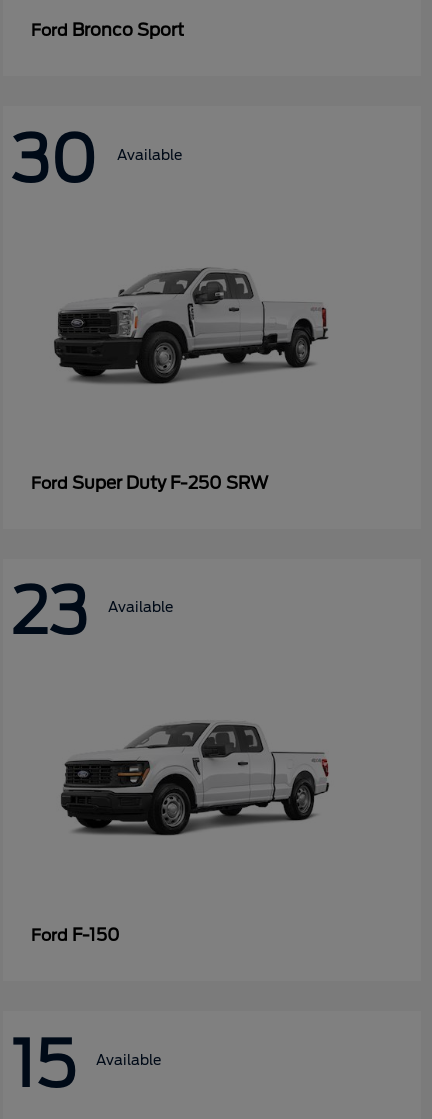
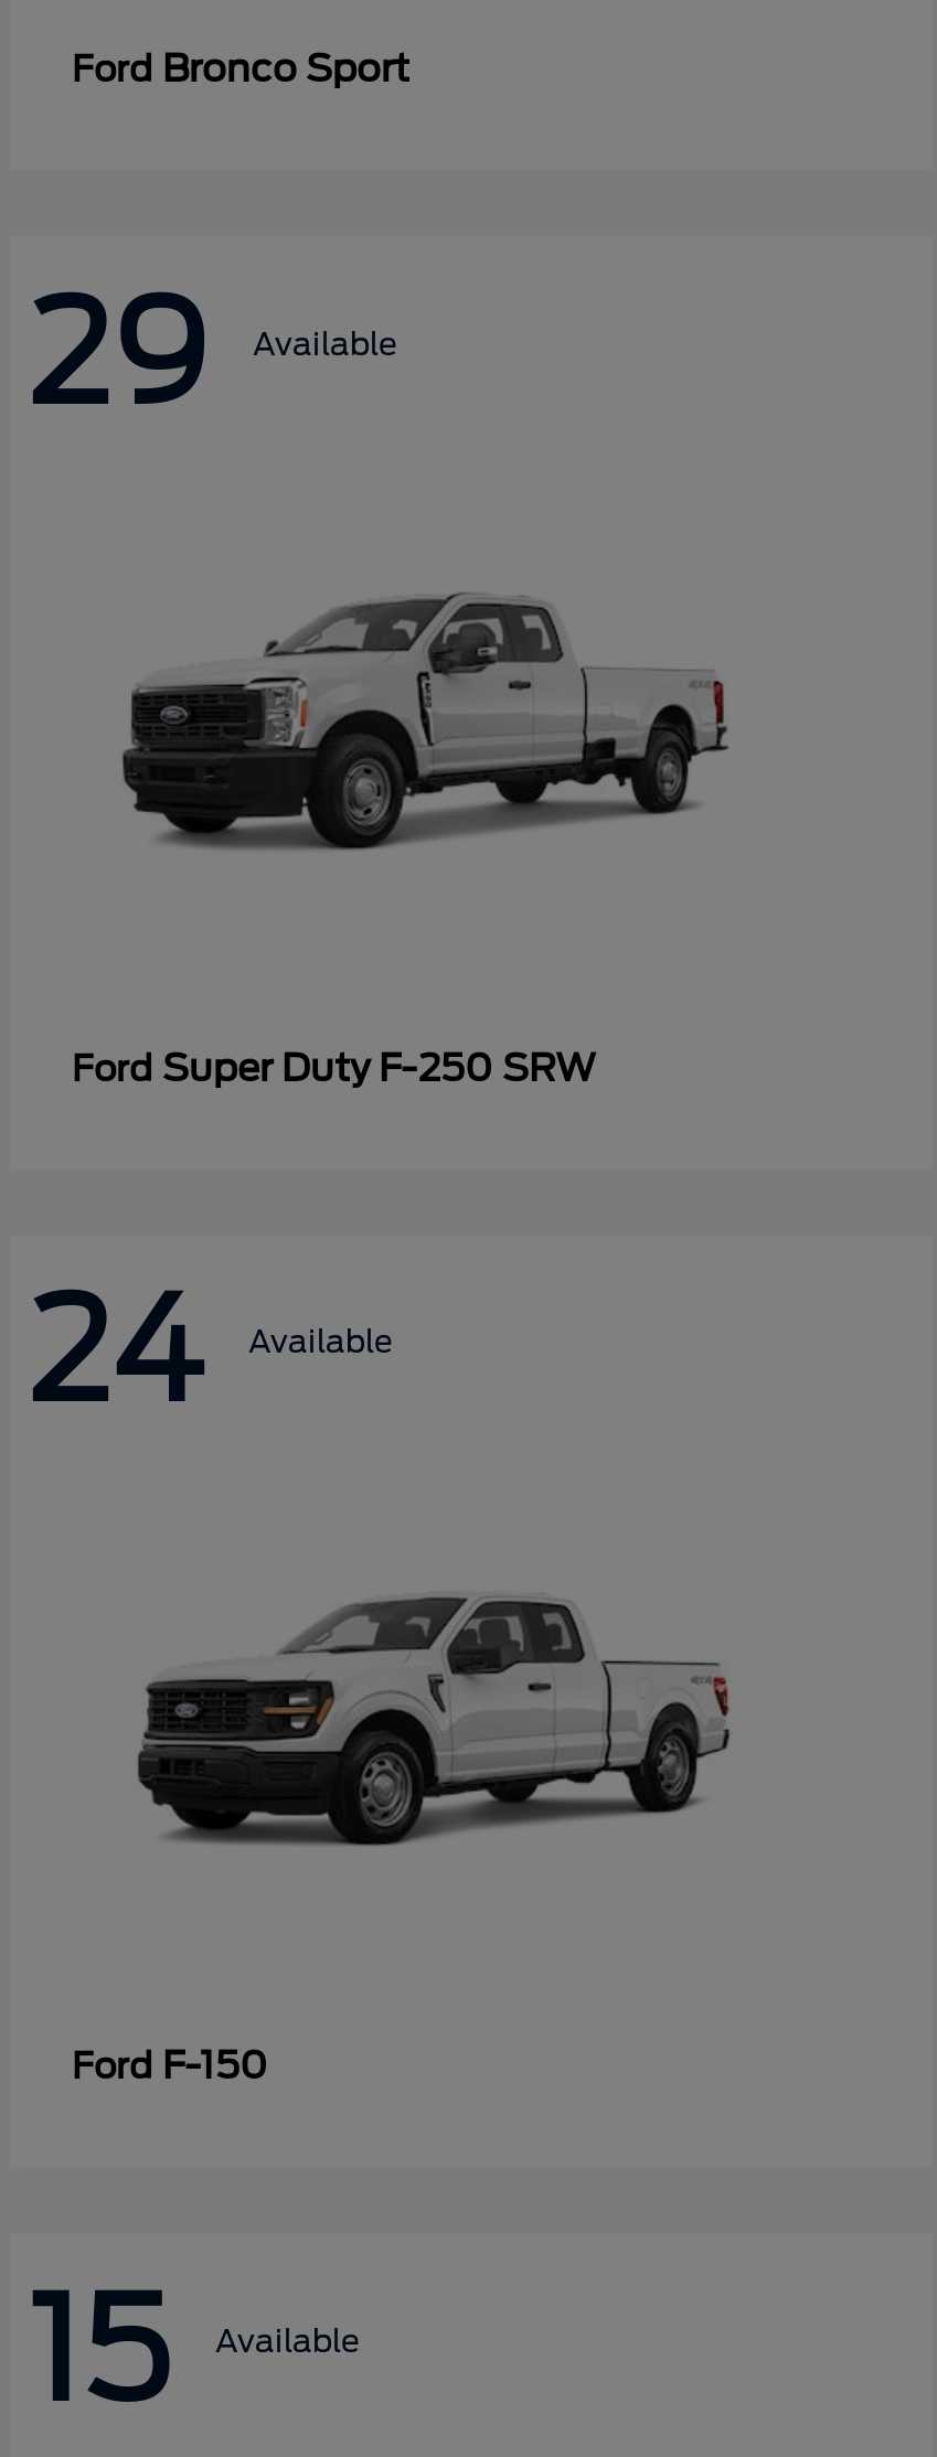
- 30 Available
+ 29 Available

- 23 Available
+ 24 Available
